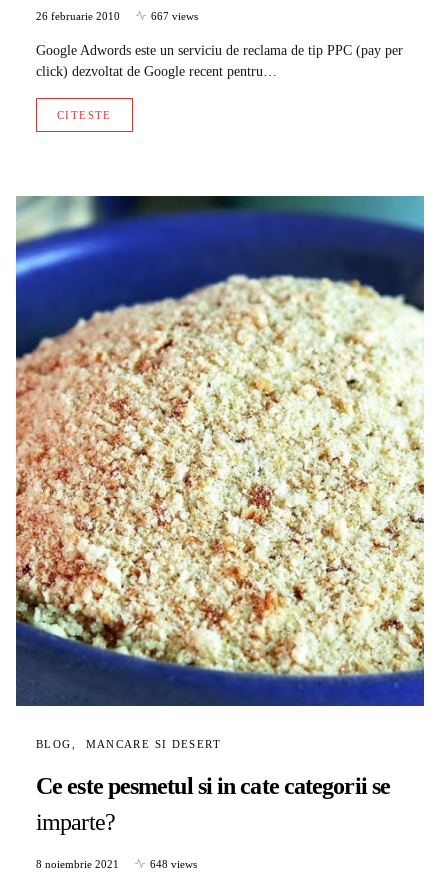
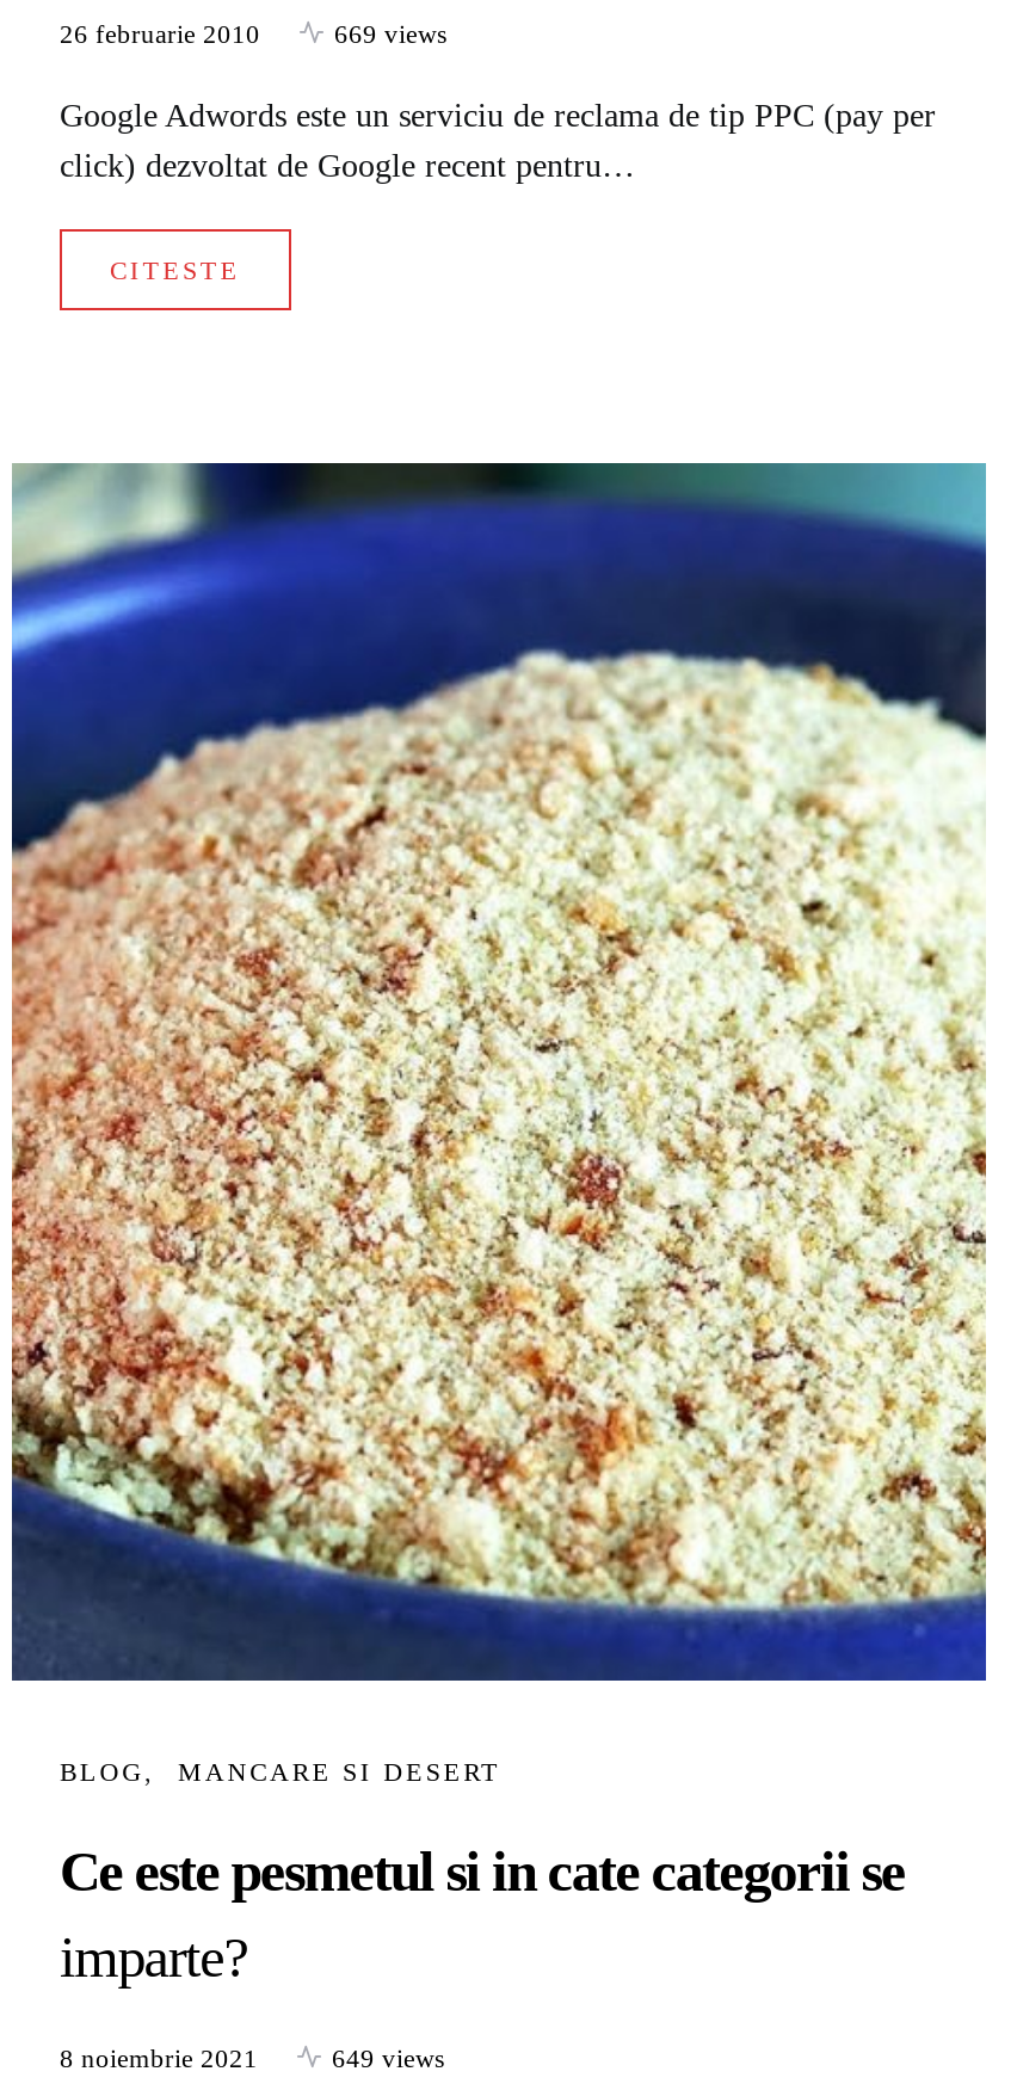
- 667 views
+ 669 views

- 648 views
+ 649 views
